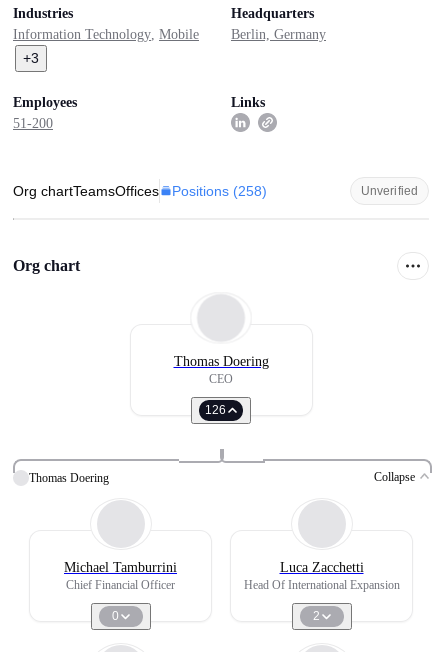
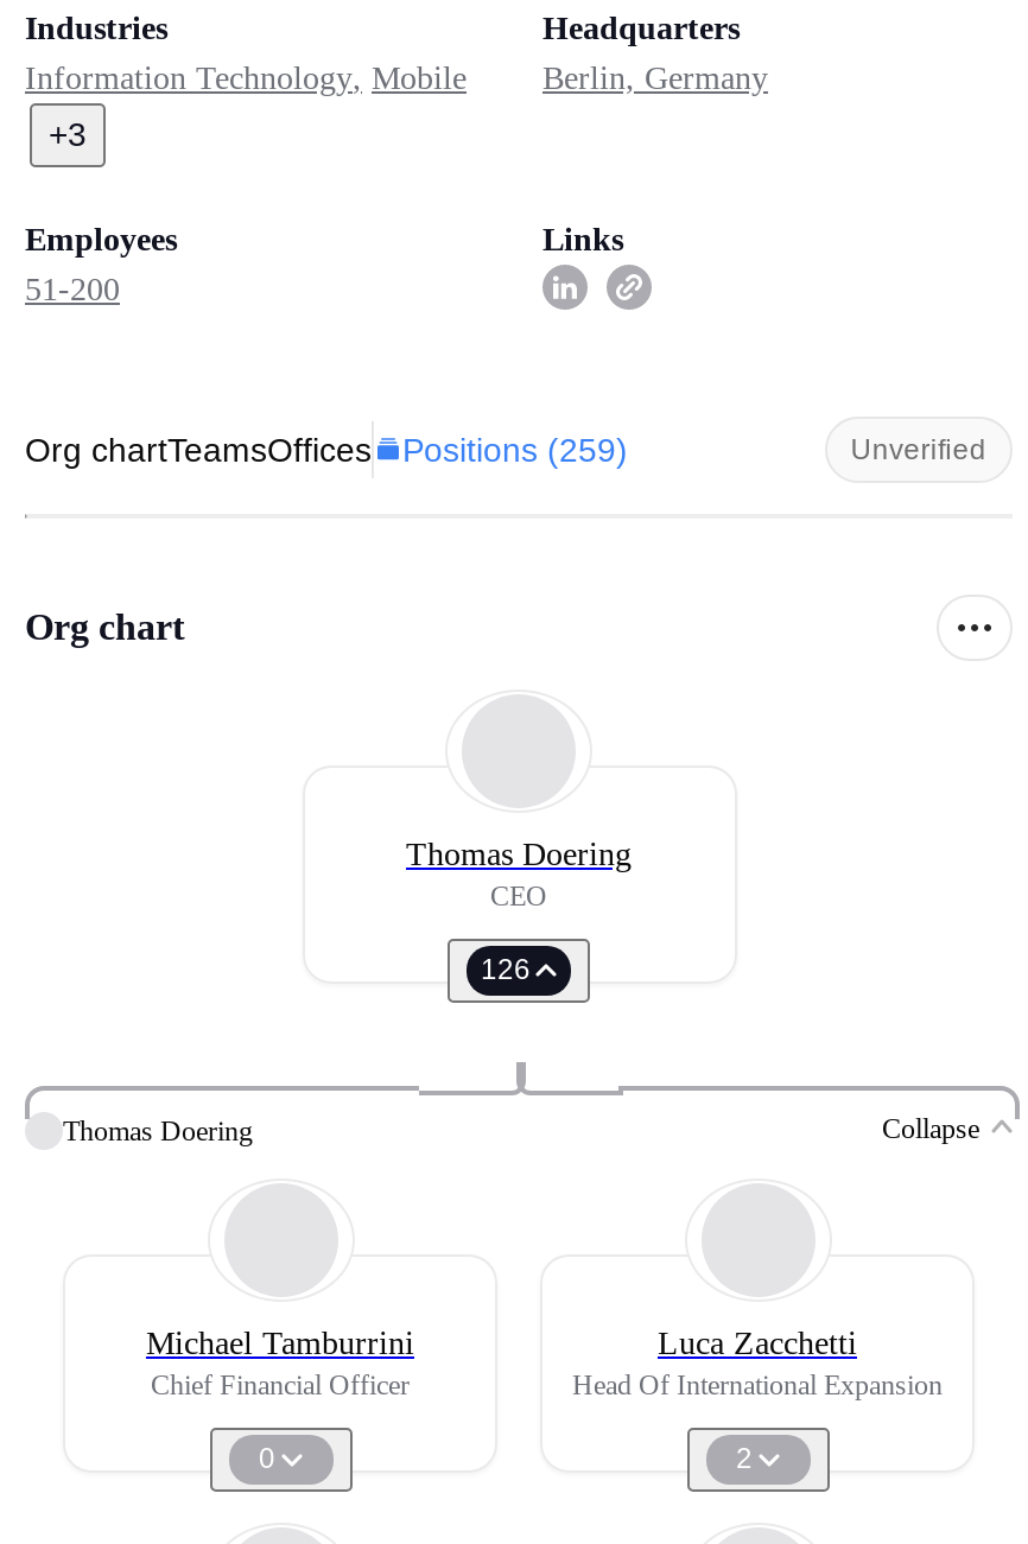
- Org chartTeamsOffices Positions (258)
+ Org chartTeamsOffices Positions (259)
